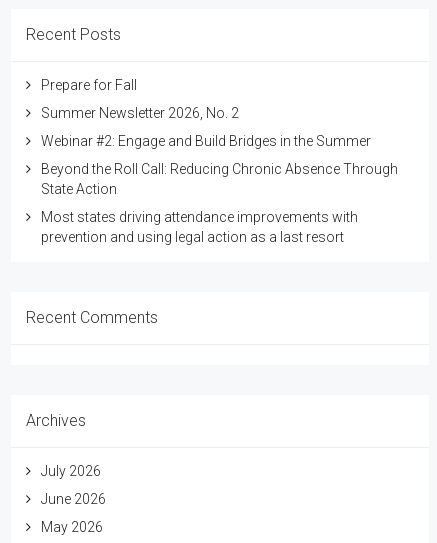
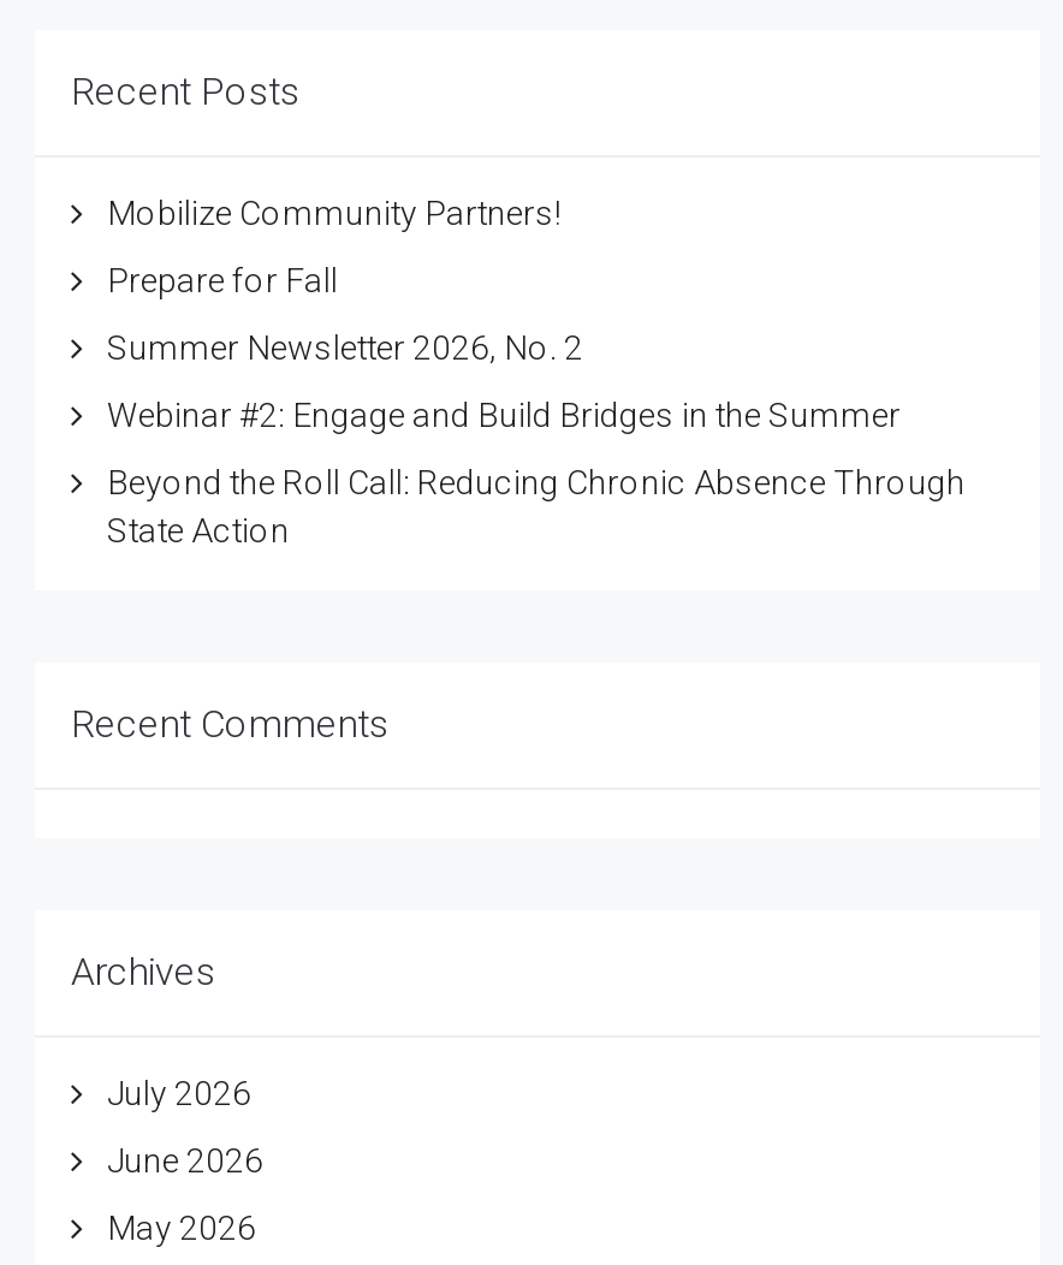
+ Mobilize Community Partners!

moved down: Prepare for Fall | Summer Newsletter 2026, No. 2 | Webinar #2: Engage and Build Bridges in the Summer | Beyond the Roll Call: Reducing Chronic Absence Through | State Action

- Most states driving attendance improvements with
- prevention and using legal action as a last resort
